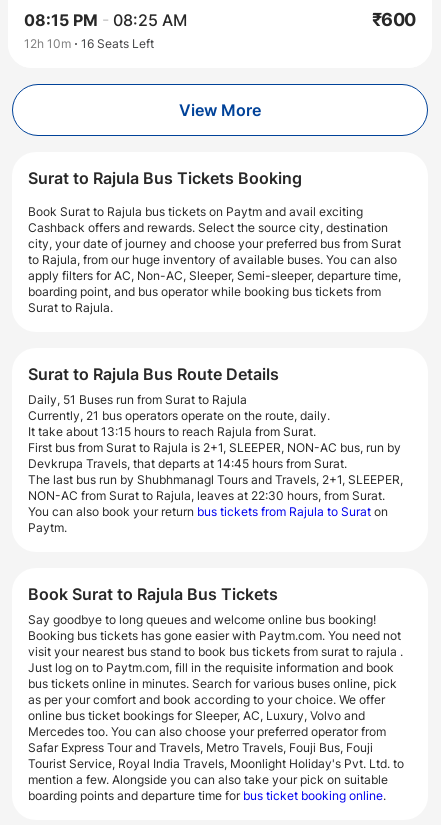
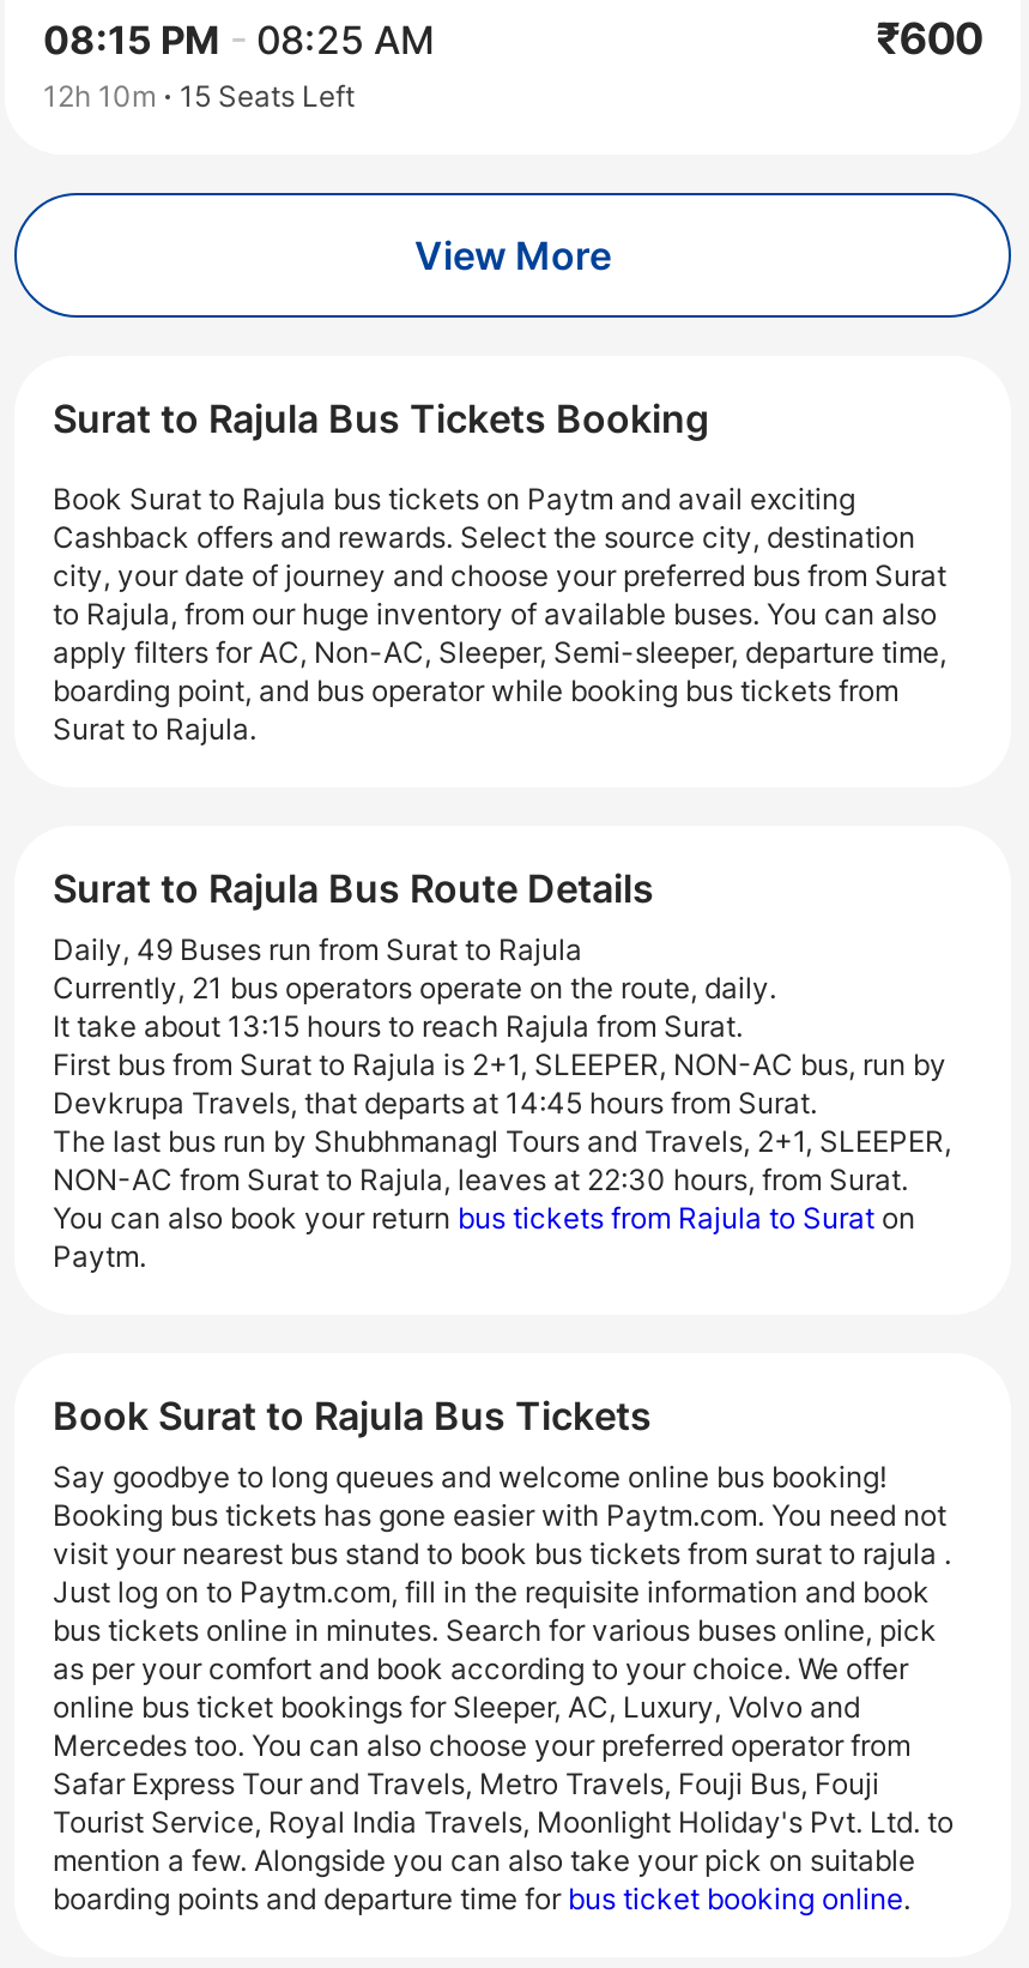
- 12h 10m 16 Seats Left
+ 12h 10m 15 Seats Left

- Daily, 51 Buses run from Surat to Rajula
+ Daily, 49 Buses run from Surat to Rajula
